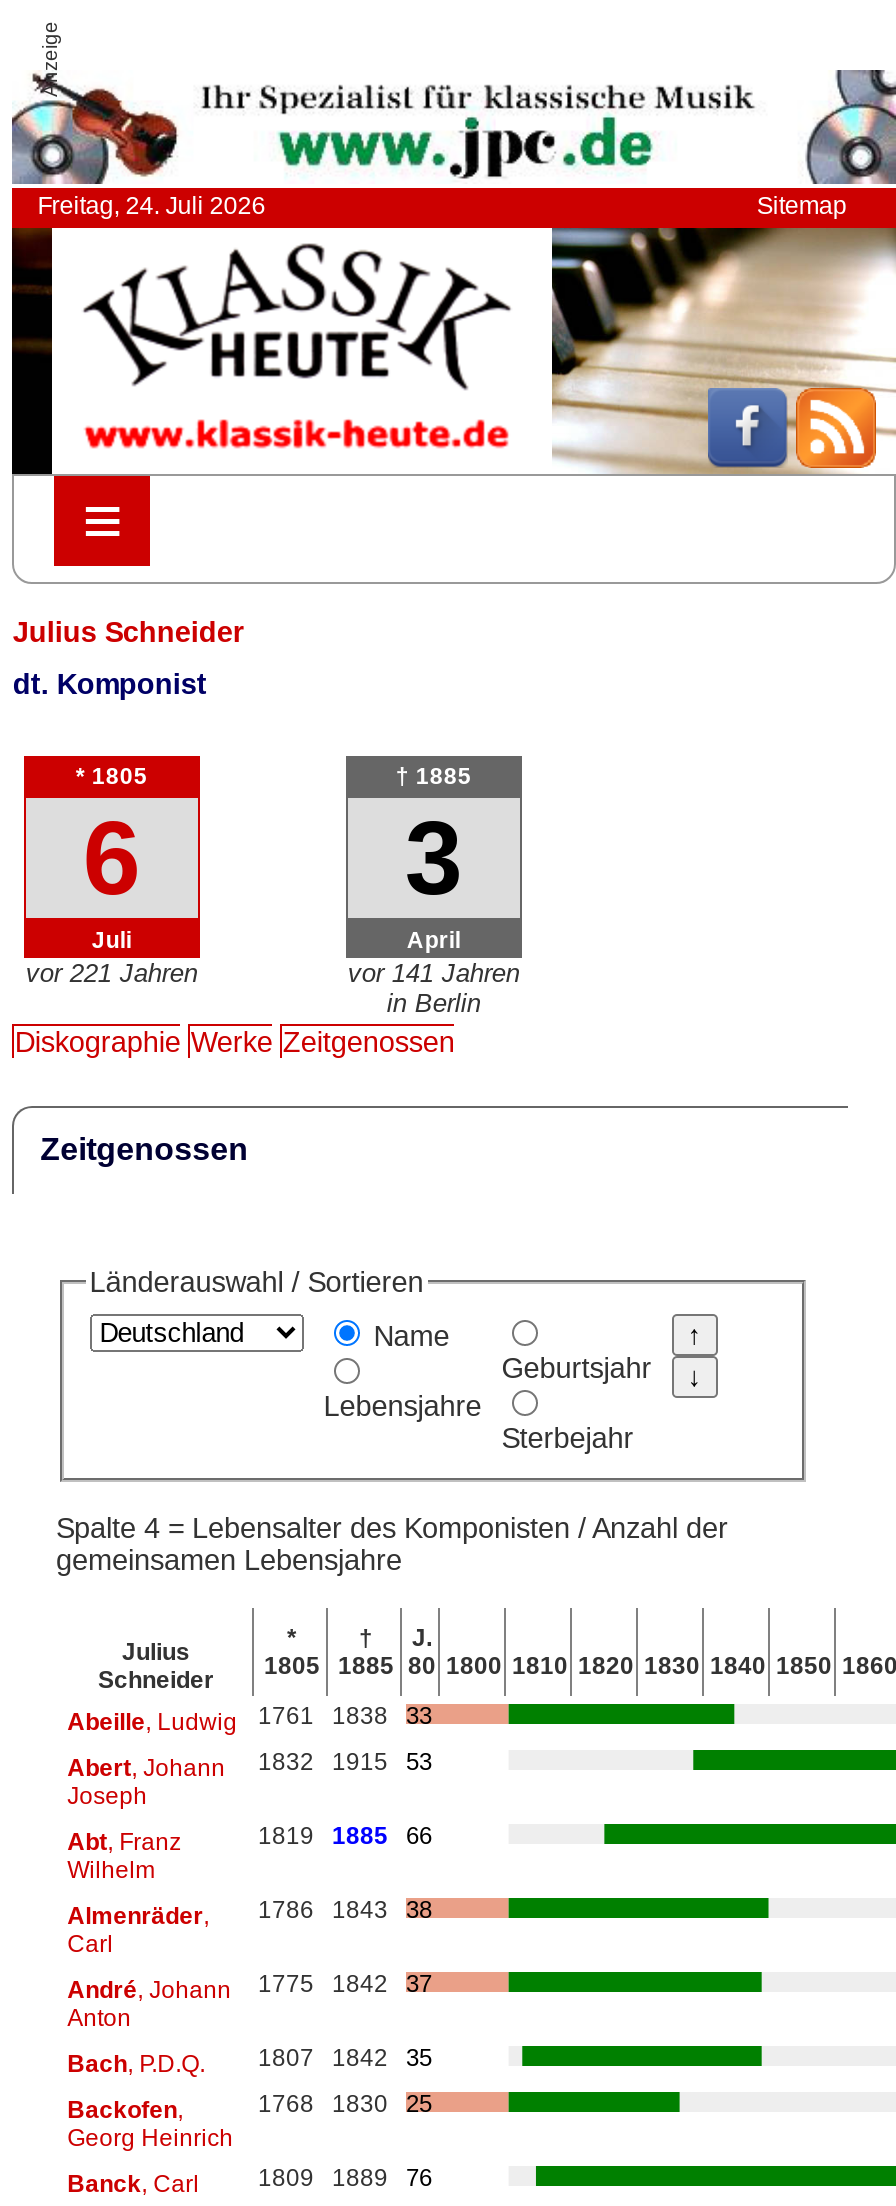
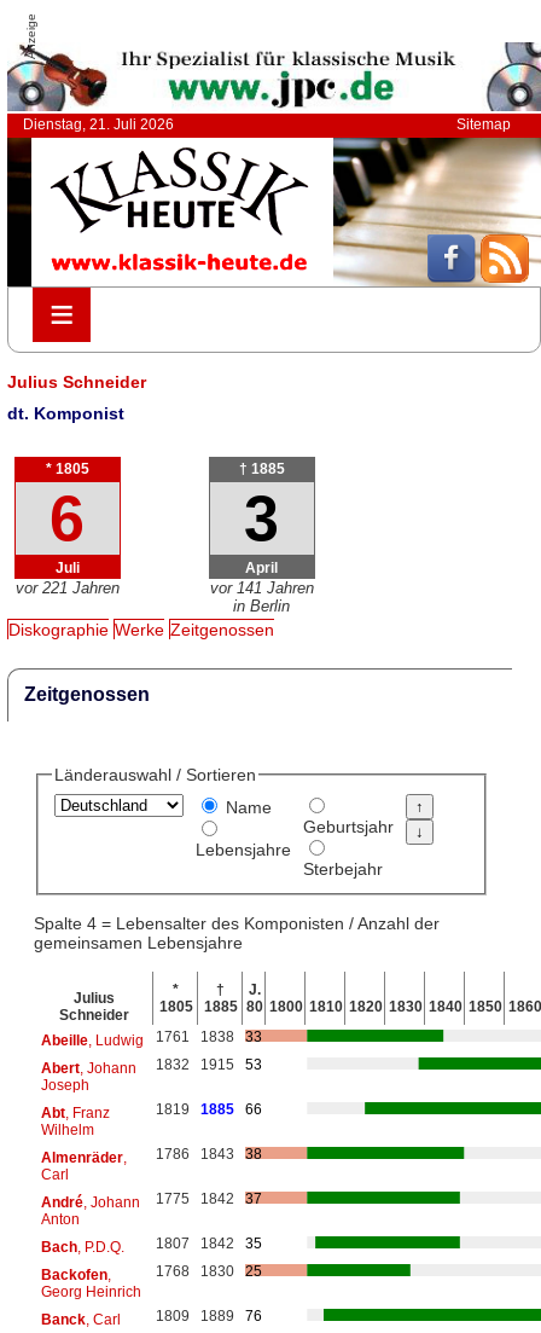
- Freitag, 24. Juli 2026
+ Dienstag, 21. Juli 2026
